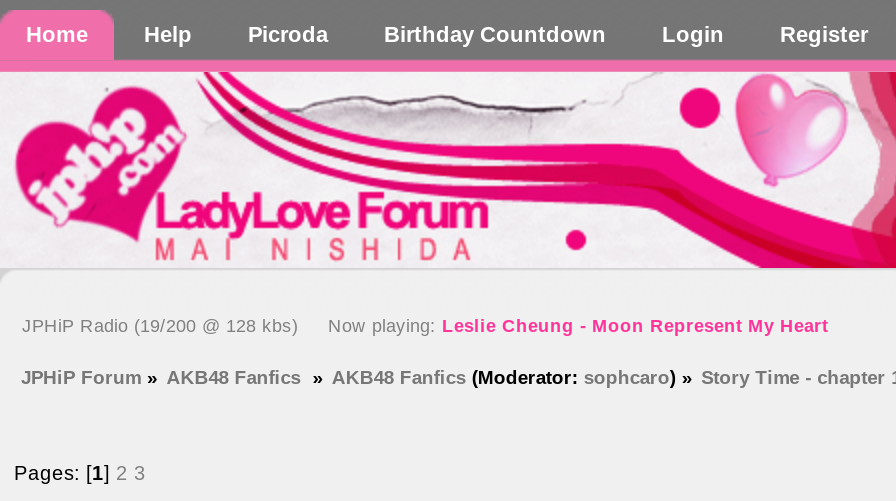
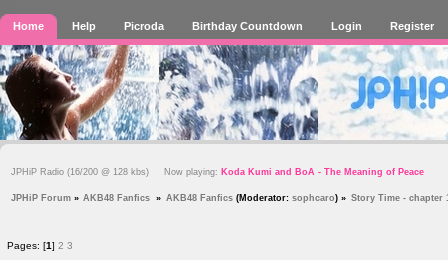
- [image]
- JPHiP Radio (19/200 @ 128 kbs) Now playing: Leslie Cheung - Moon Represent My Heart
+ [image]
+ JPHiP Radio (16/200 @ 128 kbs) Now playing: Koda Kumi and BoA - The Meaning of Peace
